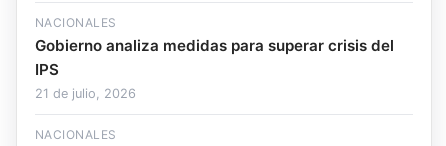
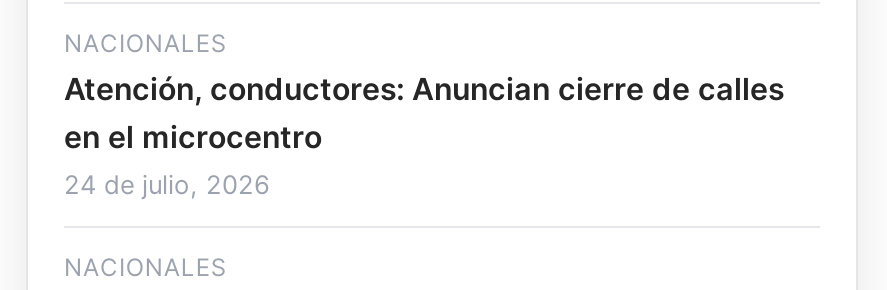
- Gobierno analiza medidas para superar crisis del
- IPS
- 21 de julio, 2026
+ Atención, conductores: Anuncian cierre de calles
+ en el microcentro
+ 24 de julio, 2026
